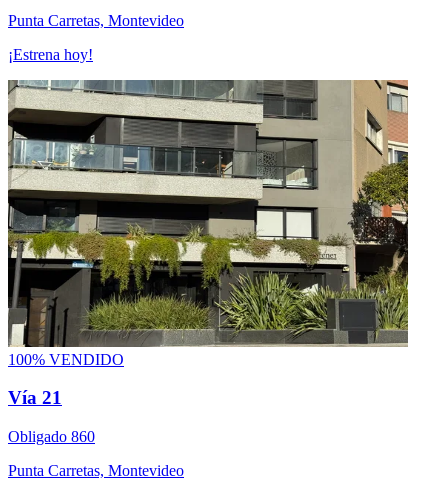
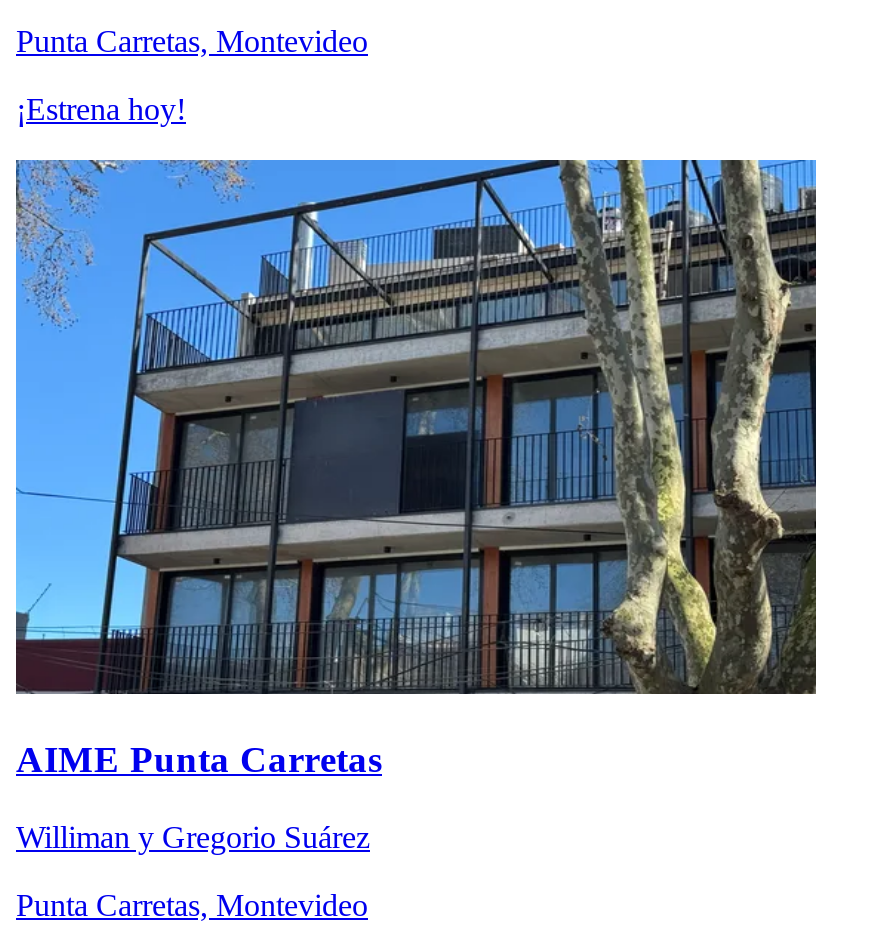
- [image]
- 100% VENDIDO
- Vía 21
- Obligado 860
+ [image]
+ AIME Punta Carretas
+ Williman y Gregorio Suárez
